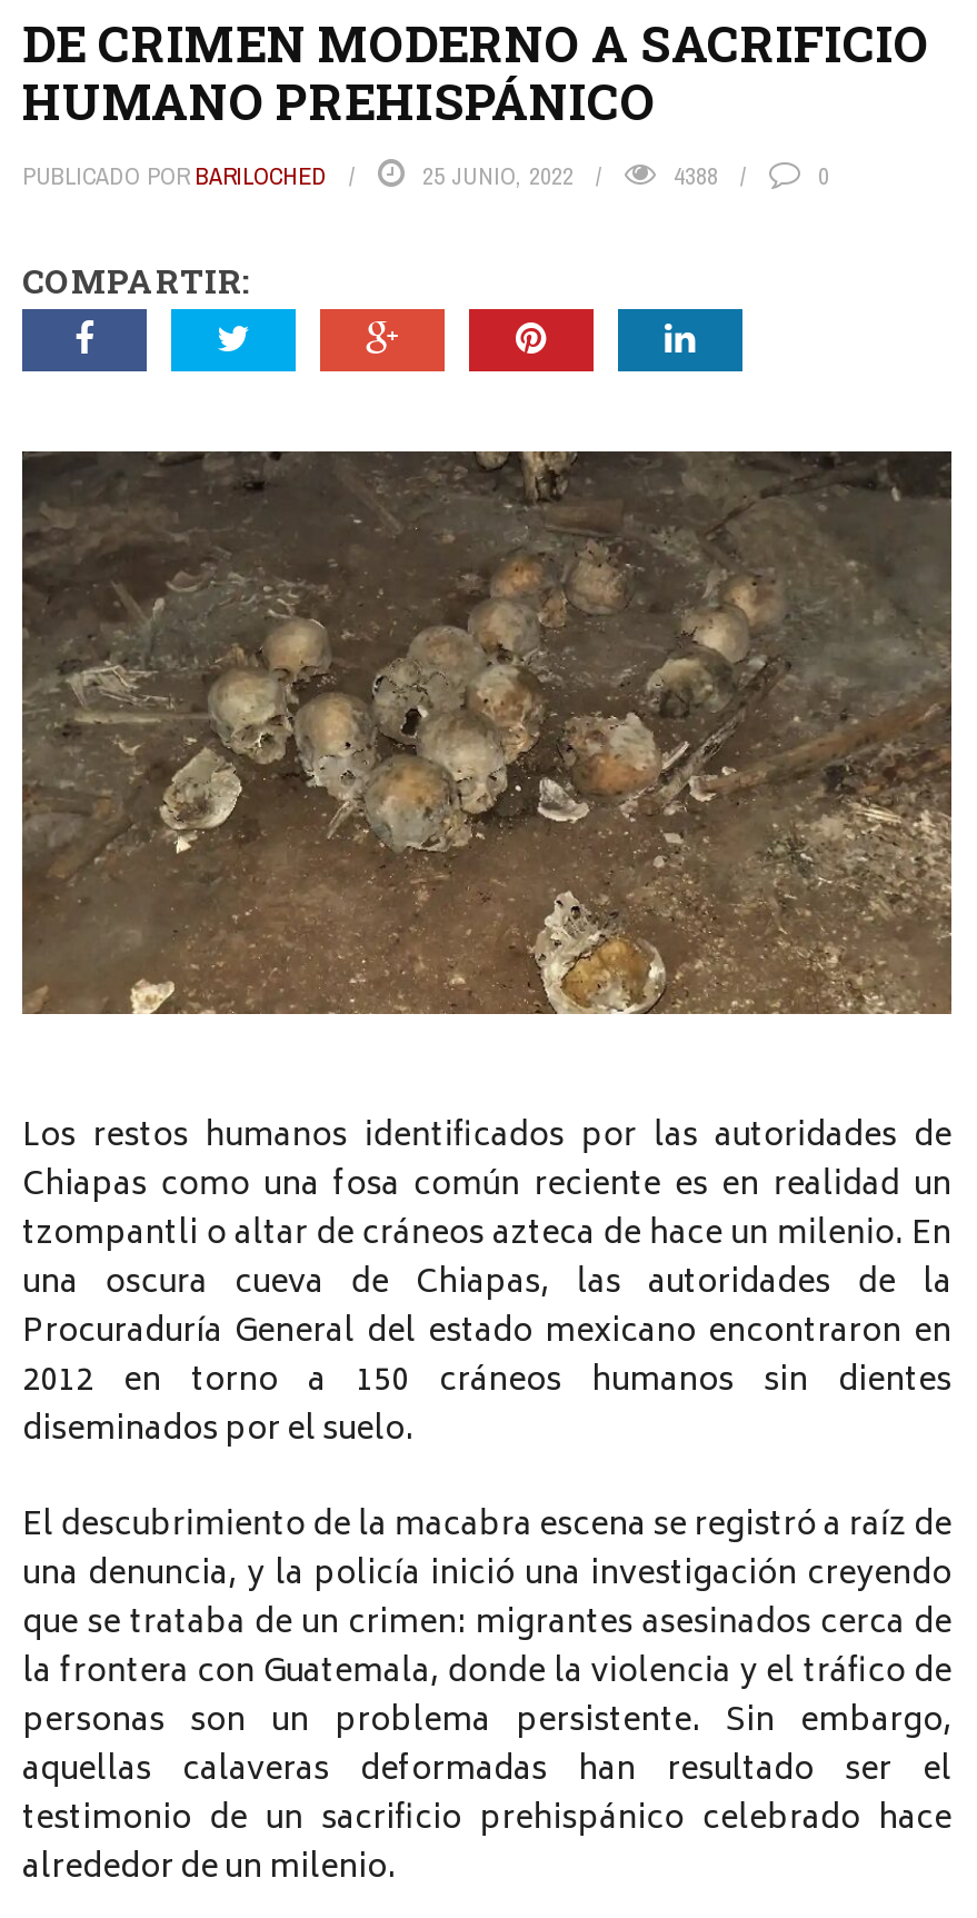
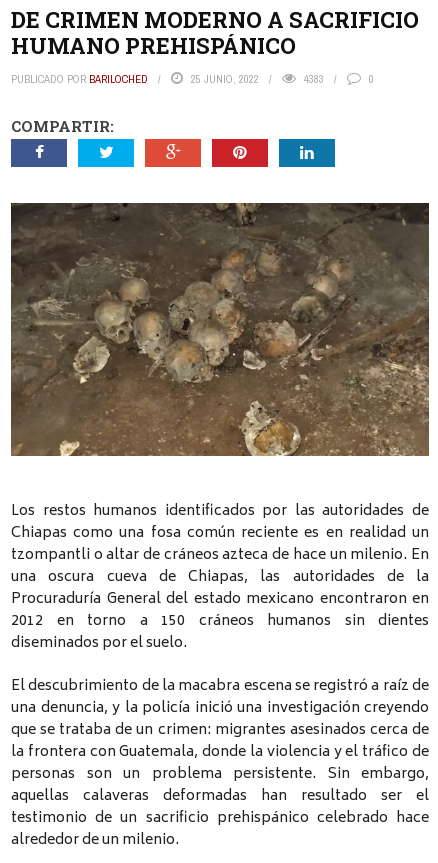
- 4388
+ 4383
